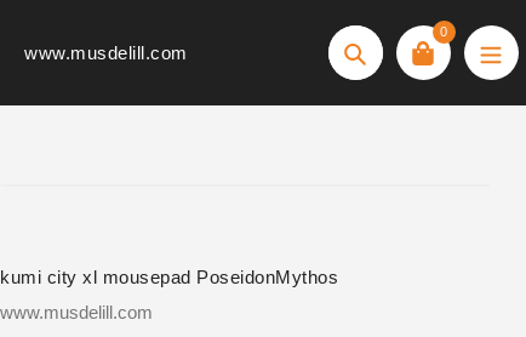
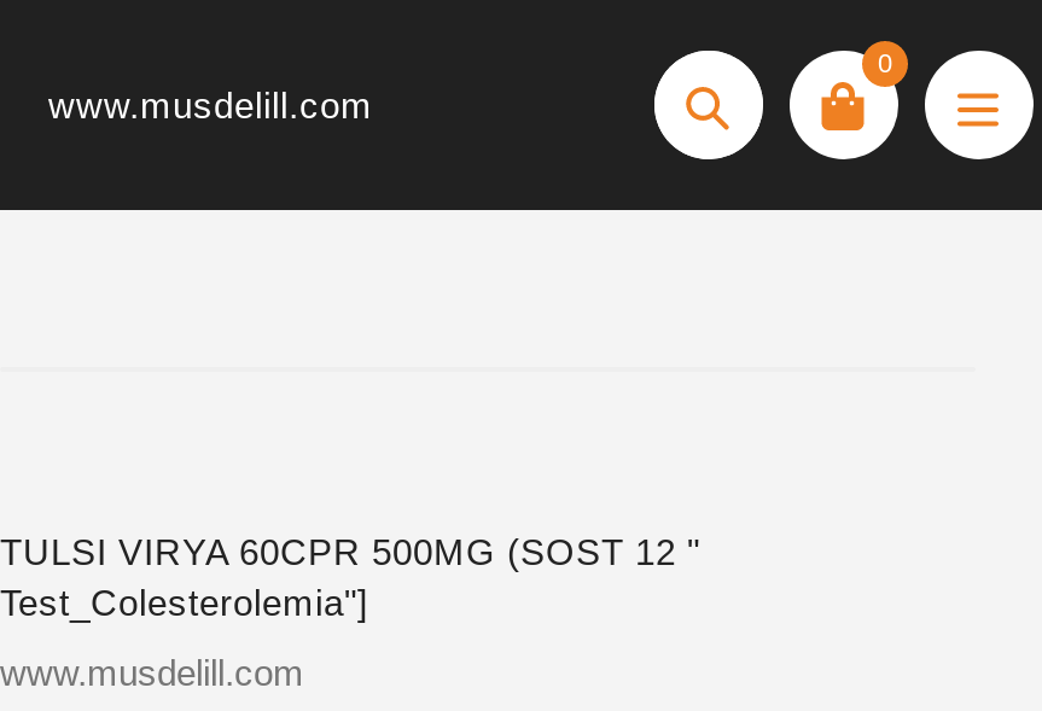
- kumi city xl mousepad PoseidonMythos
+ TULSI VIRYA 60CPR 500MG (SOST 12 "
+ Test_Colesterolemia"]
